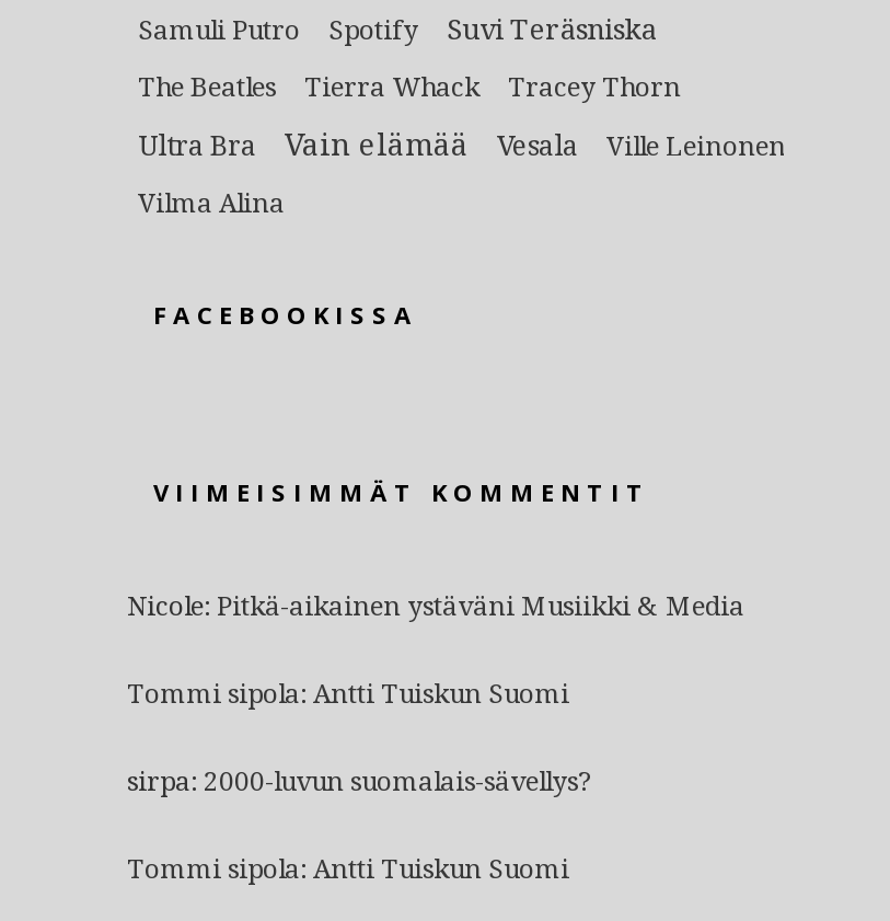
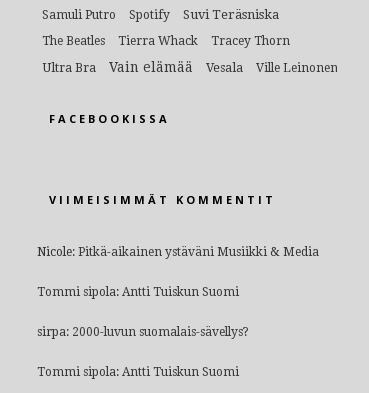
- Vilma Alina
